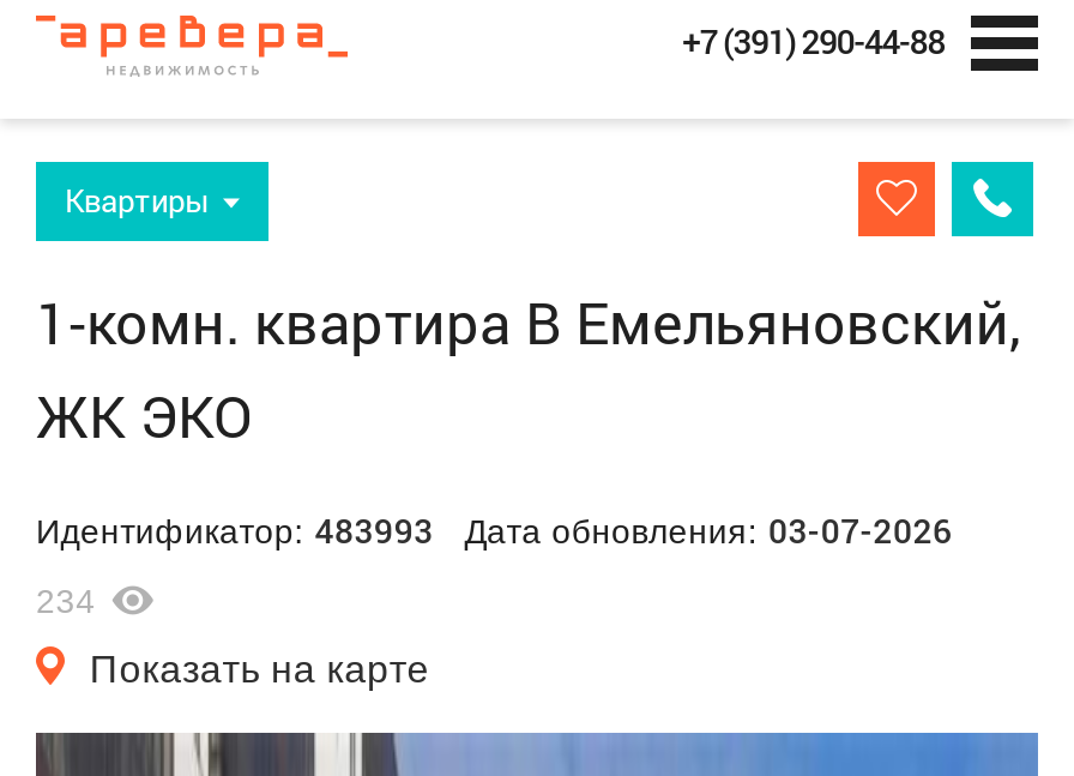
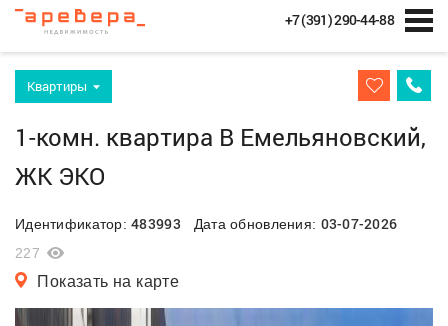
- 234
+ 227
